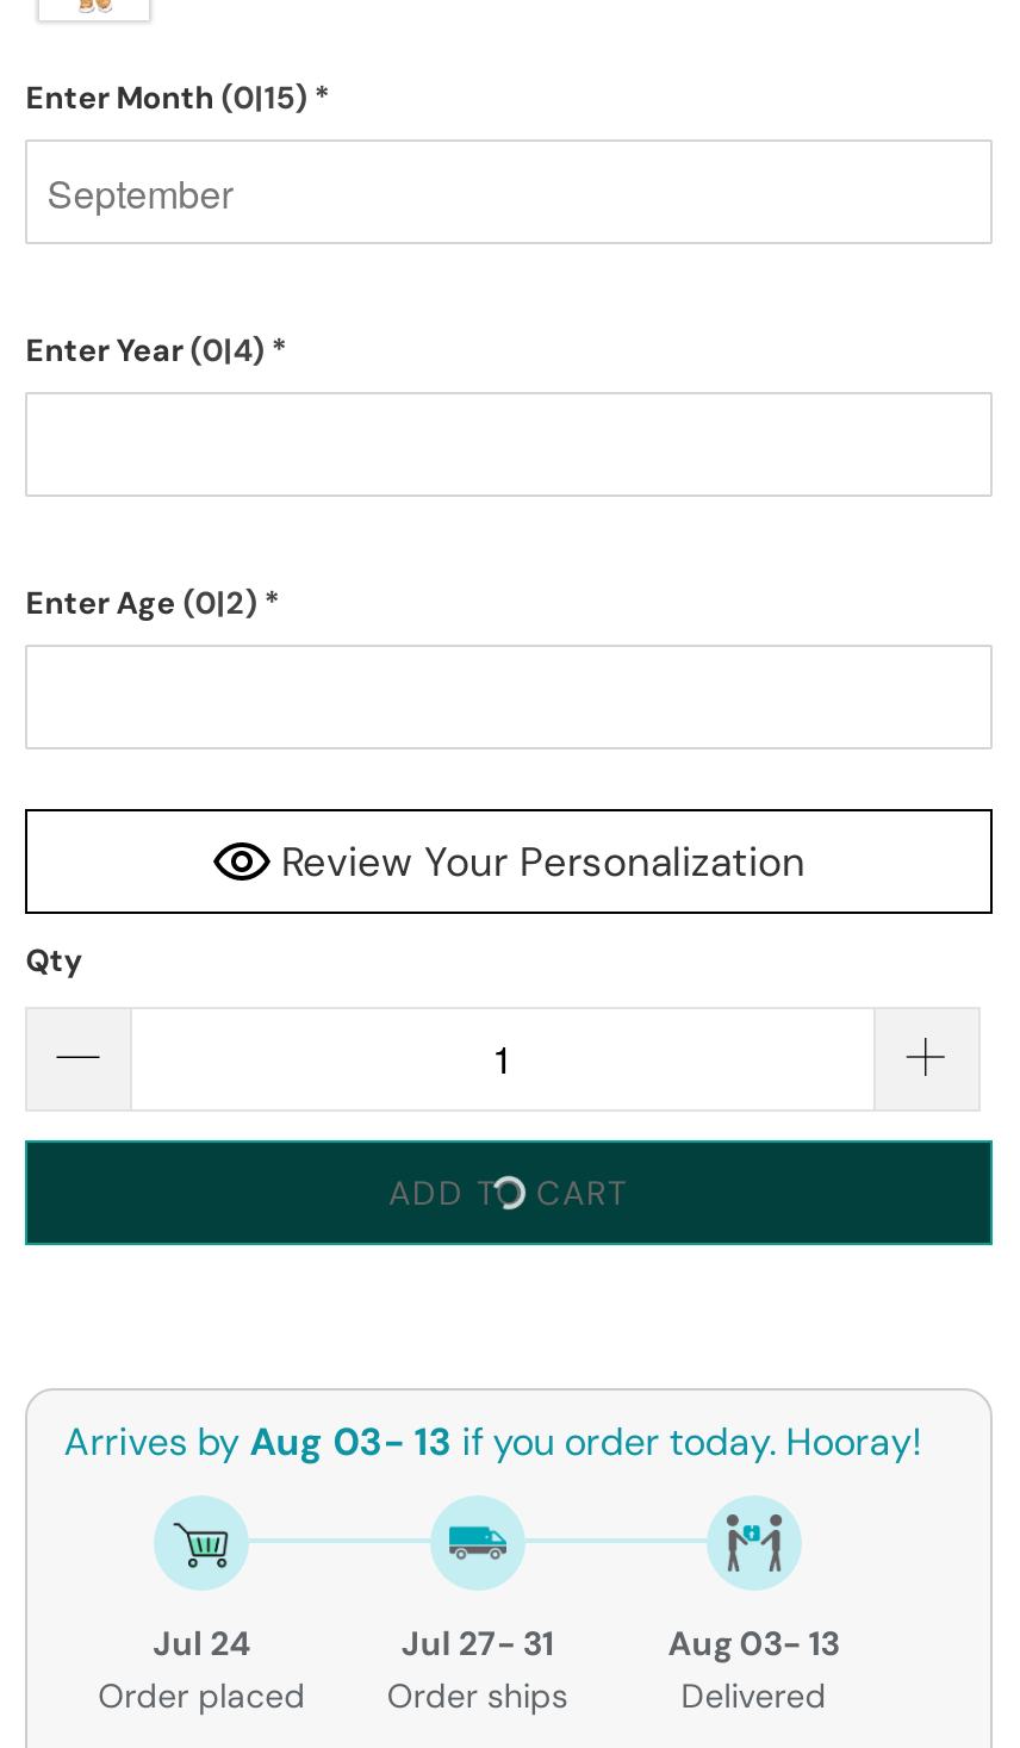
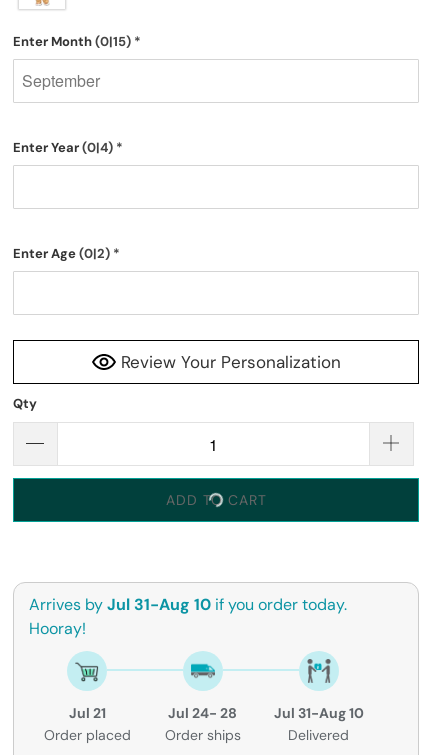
- Arrives by Aug 03- 13 if you order today. Hooray!
+ Arrives by Jul 31-Aug 10 if you order today.
+ Hooray!

- Jul 24
+ Jul 21

- Jul 27- 31
+ Jul 24- 28

- Aug 03- 13
+ Jul 31-Aug 10
